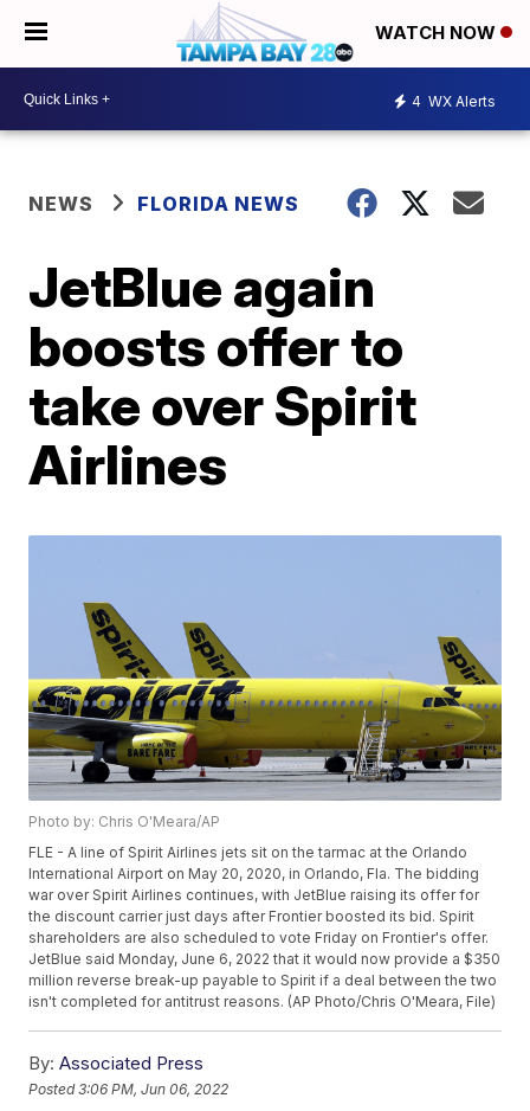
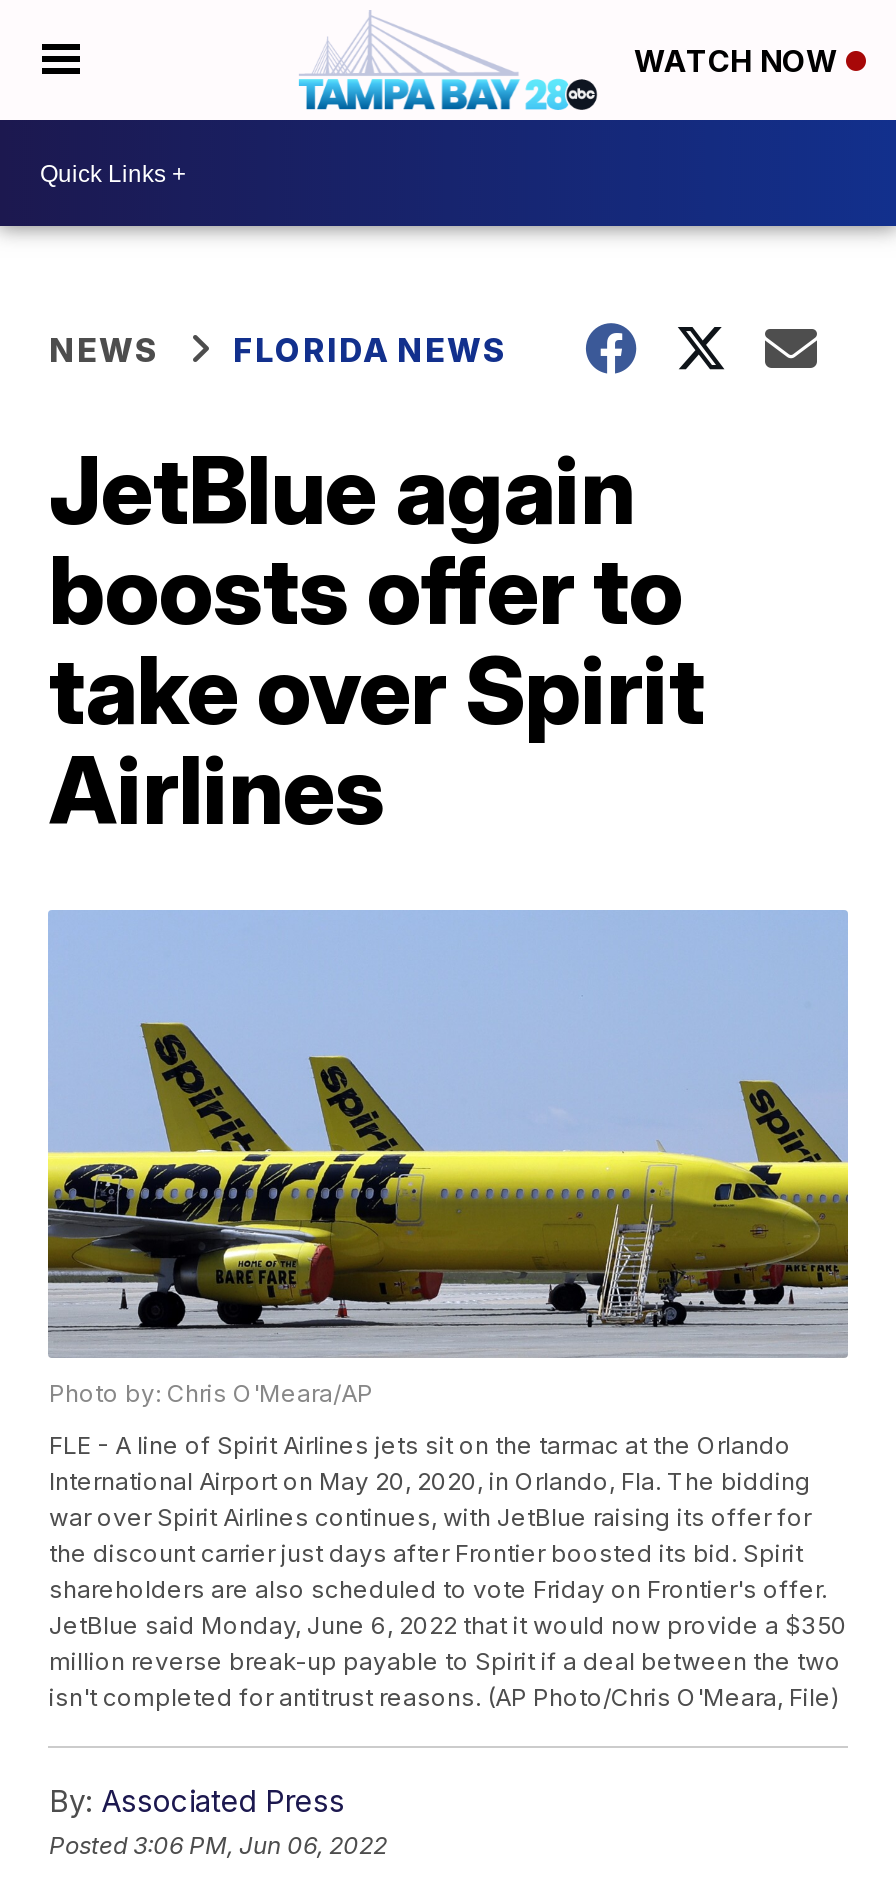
- 4 WX Alerts
